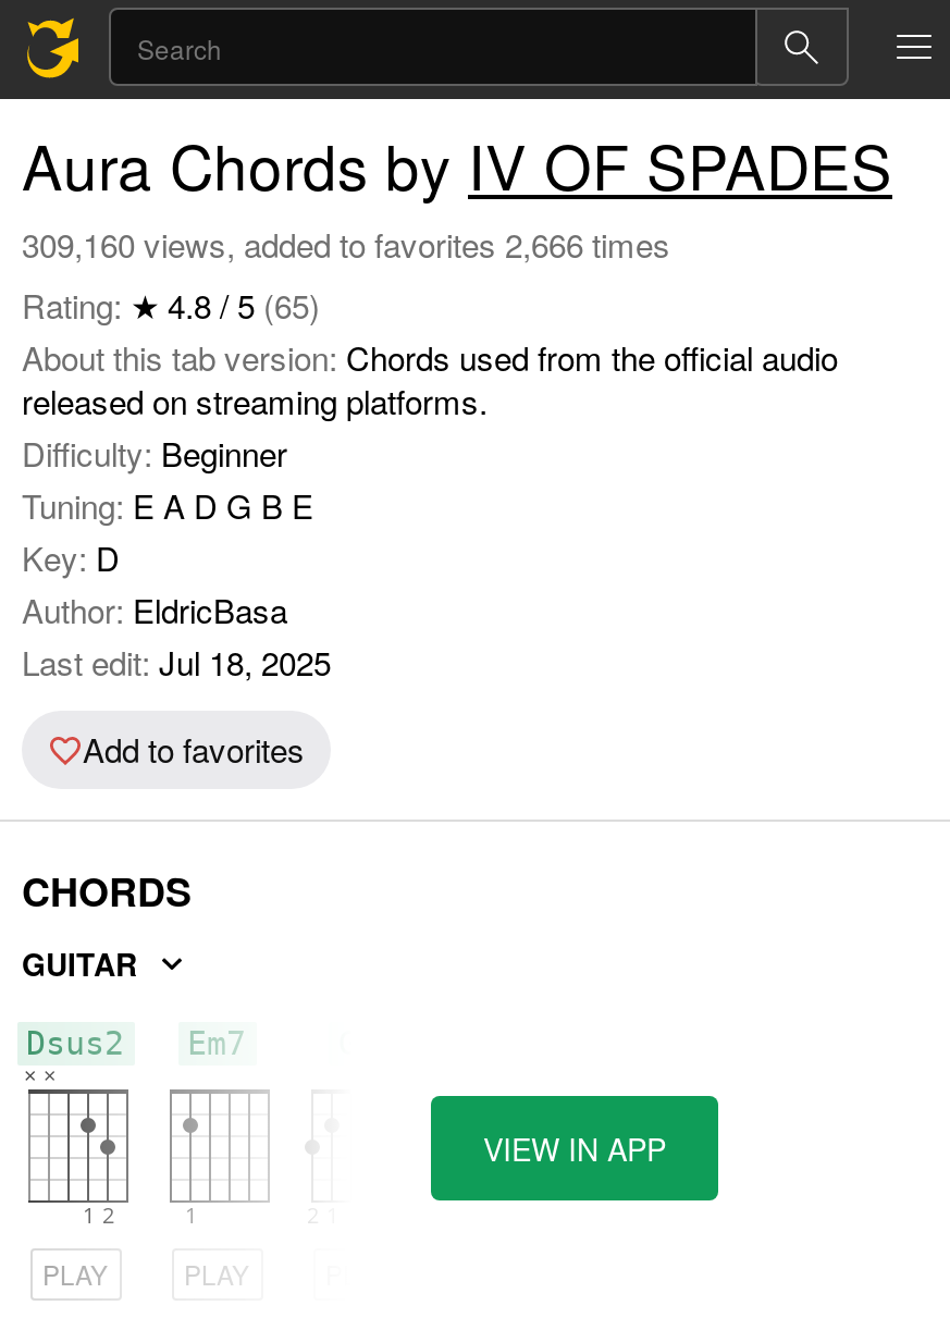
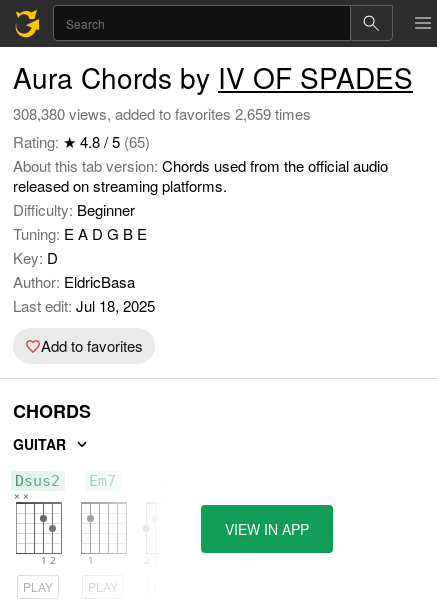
- 309,160 views, added to favorites 2,666 times
+ 308,380 views, added to favorites 2,659 times
